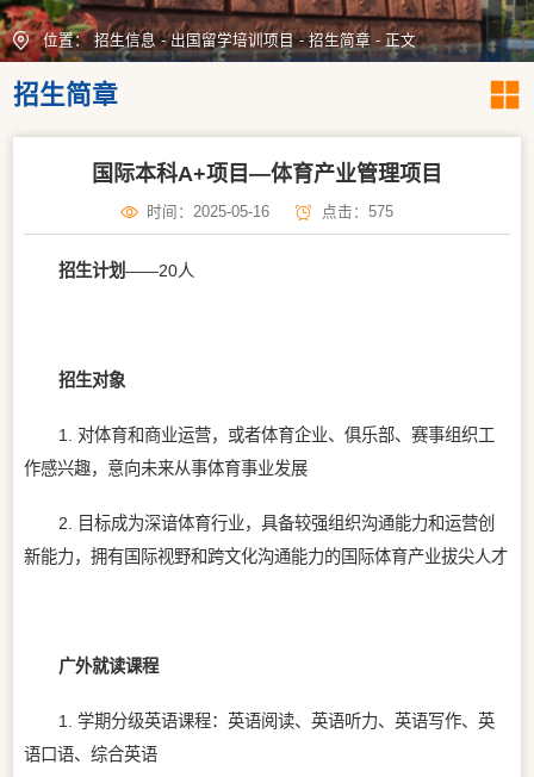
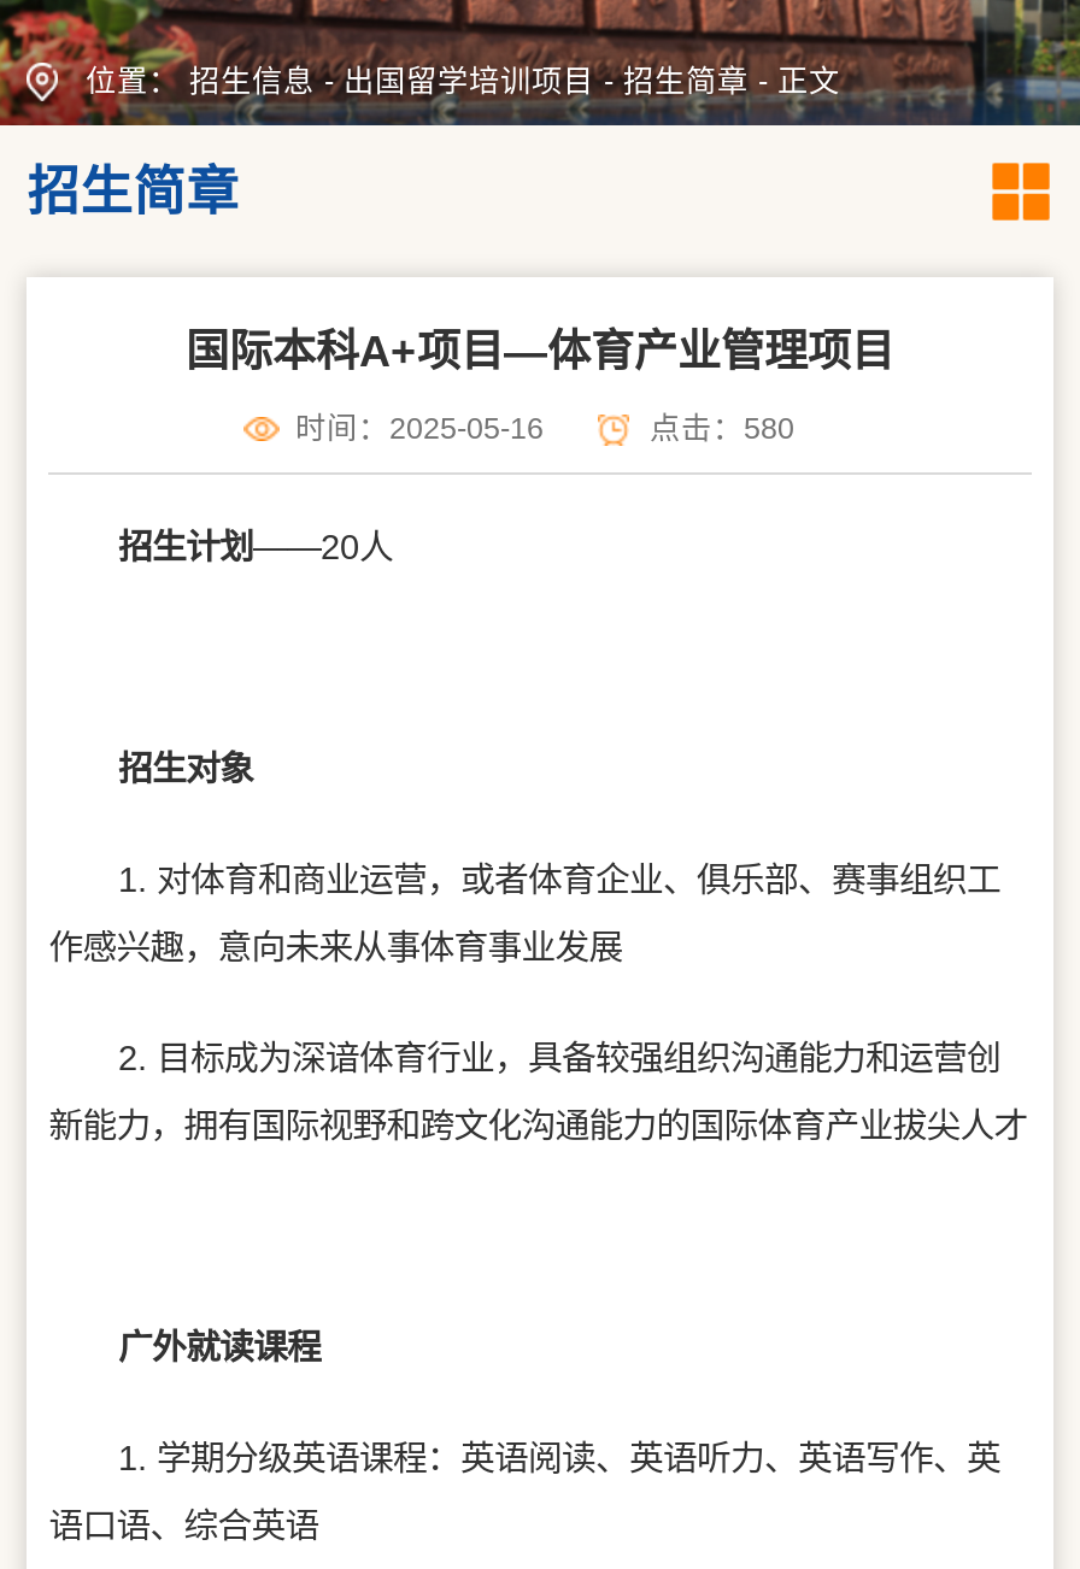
- 点击：575
+ 点击：580
